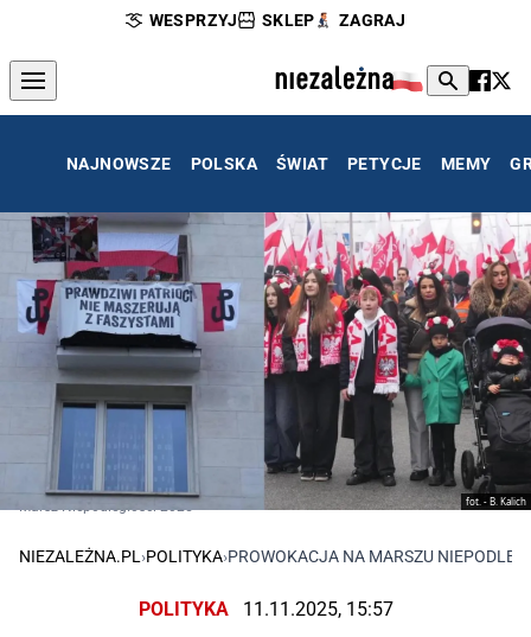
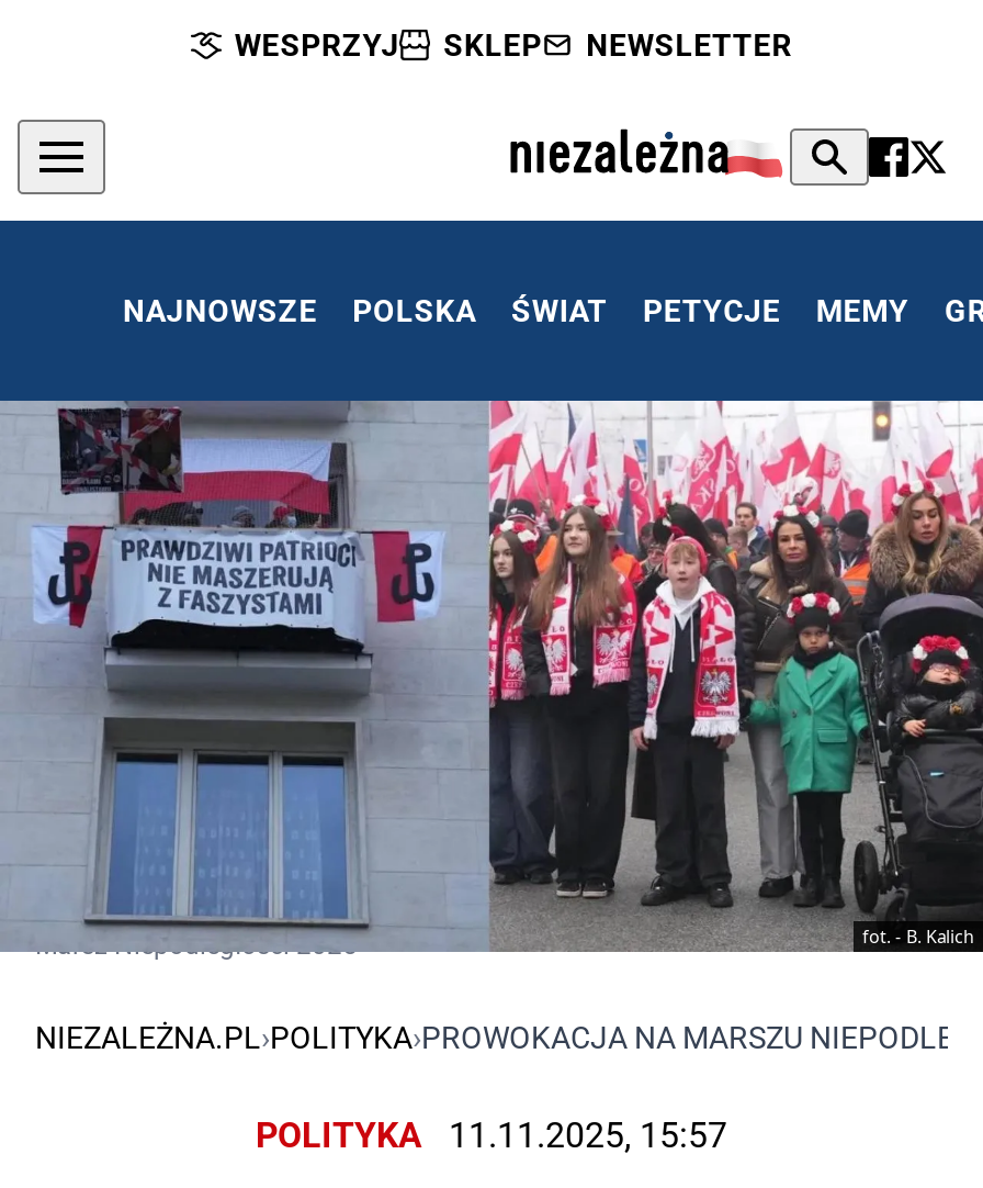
- ZAGRAJ
+ NEWSLETTER
